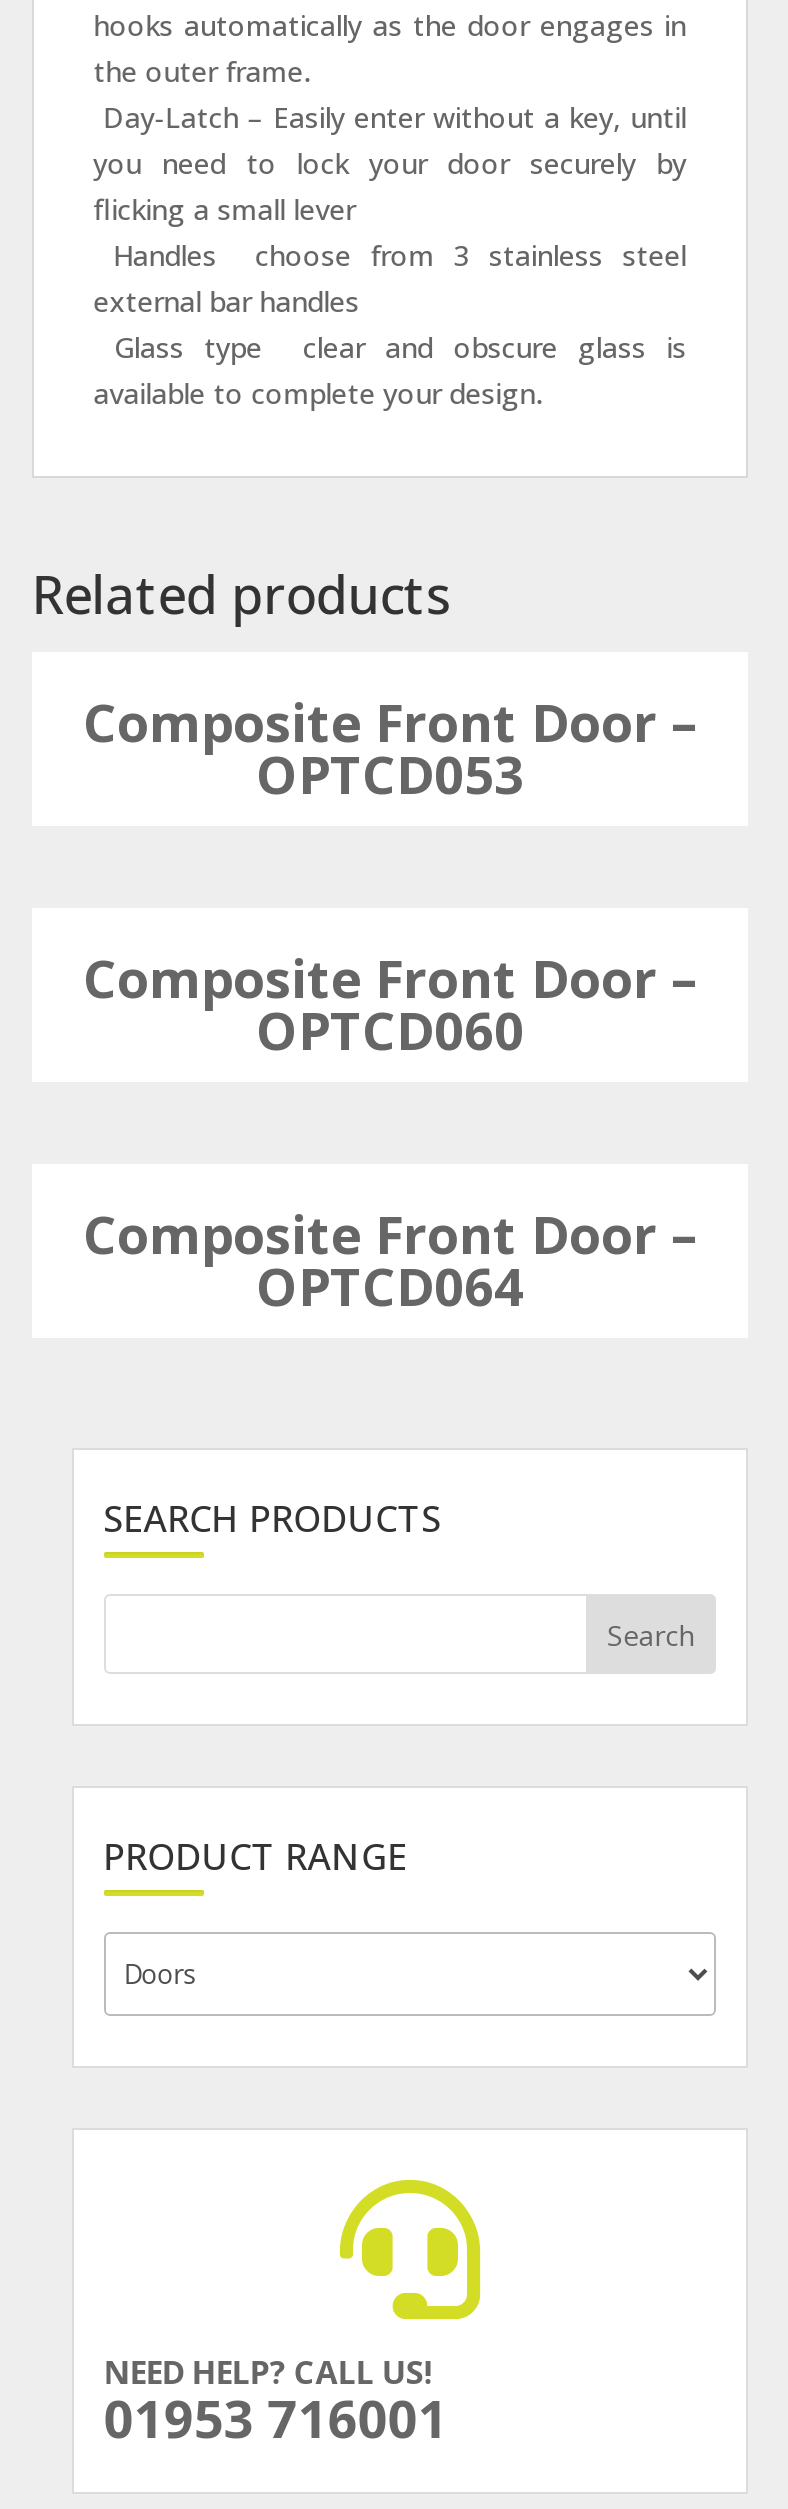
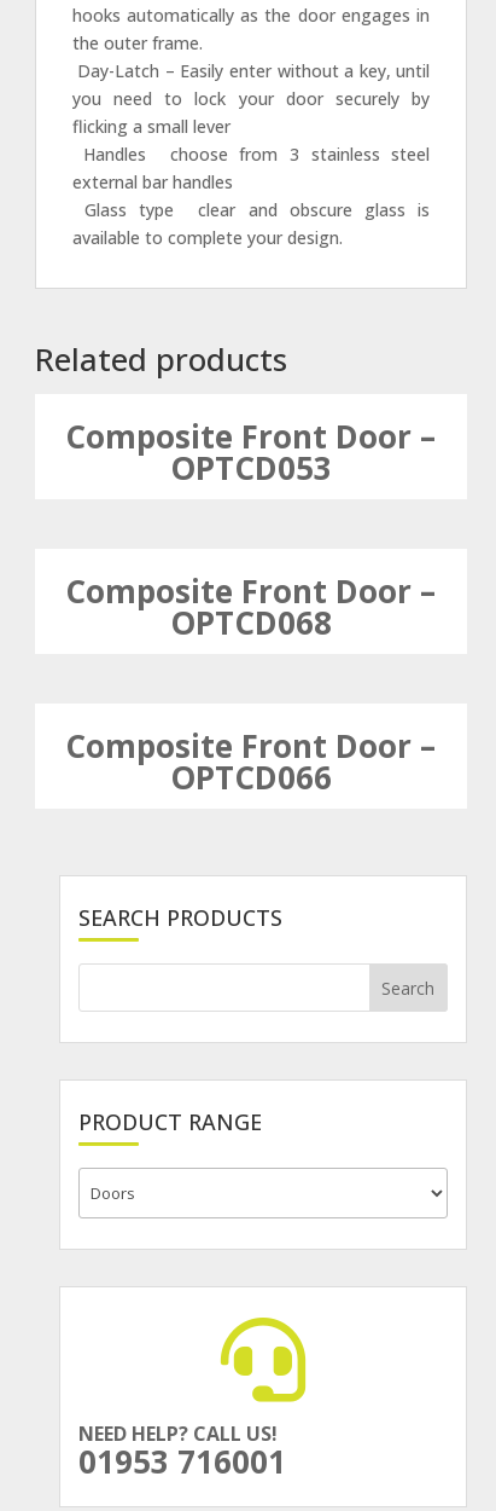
- OPTCD060
+ OPTCD068

- OPTCD064
+ OPTCD066
